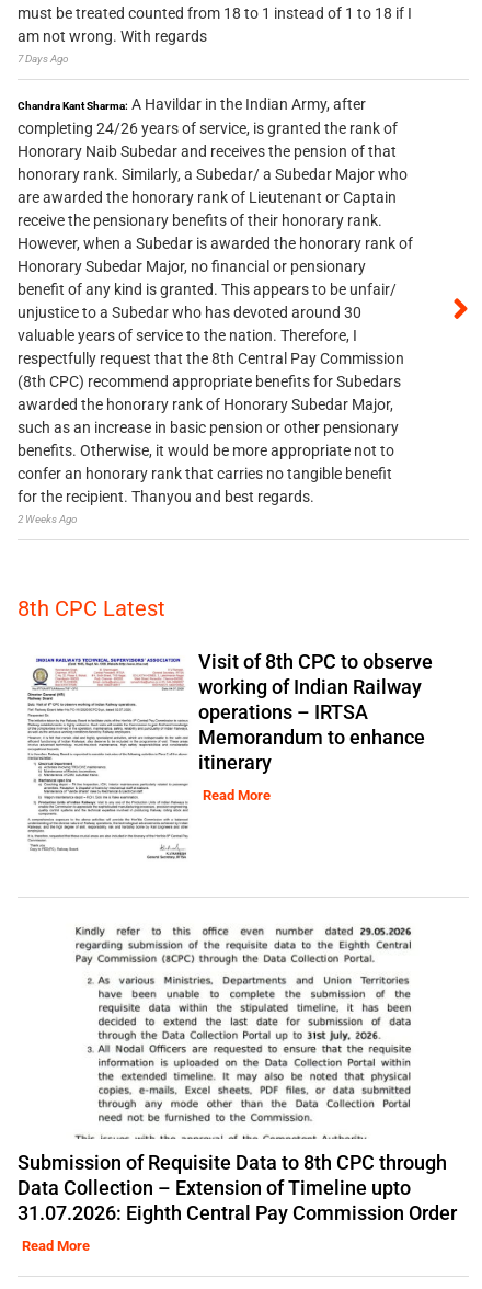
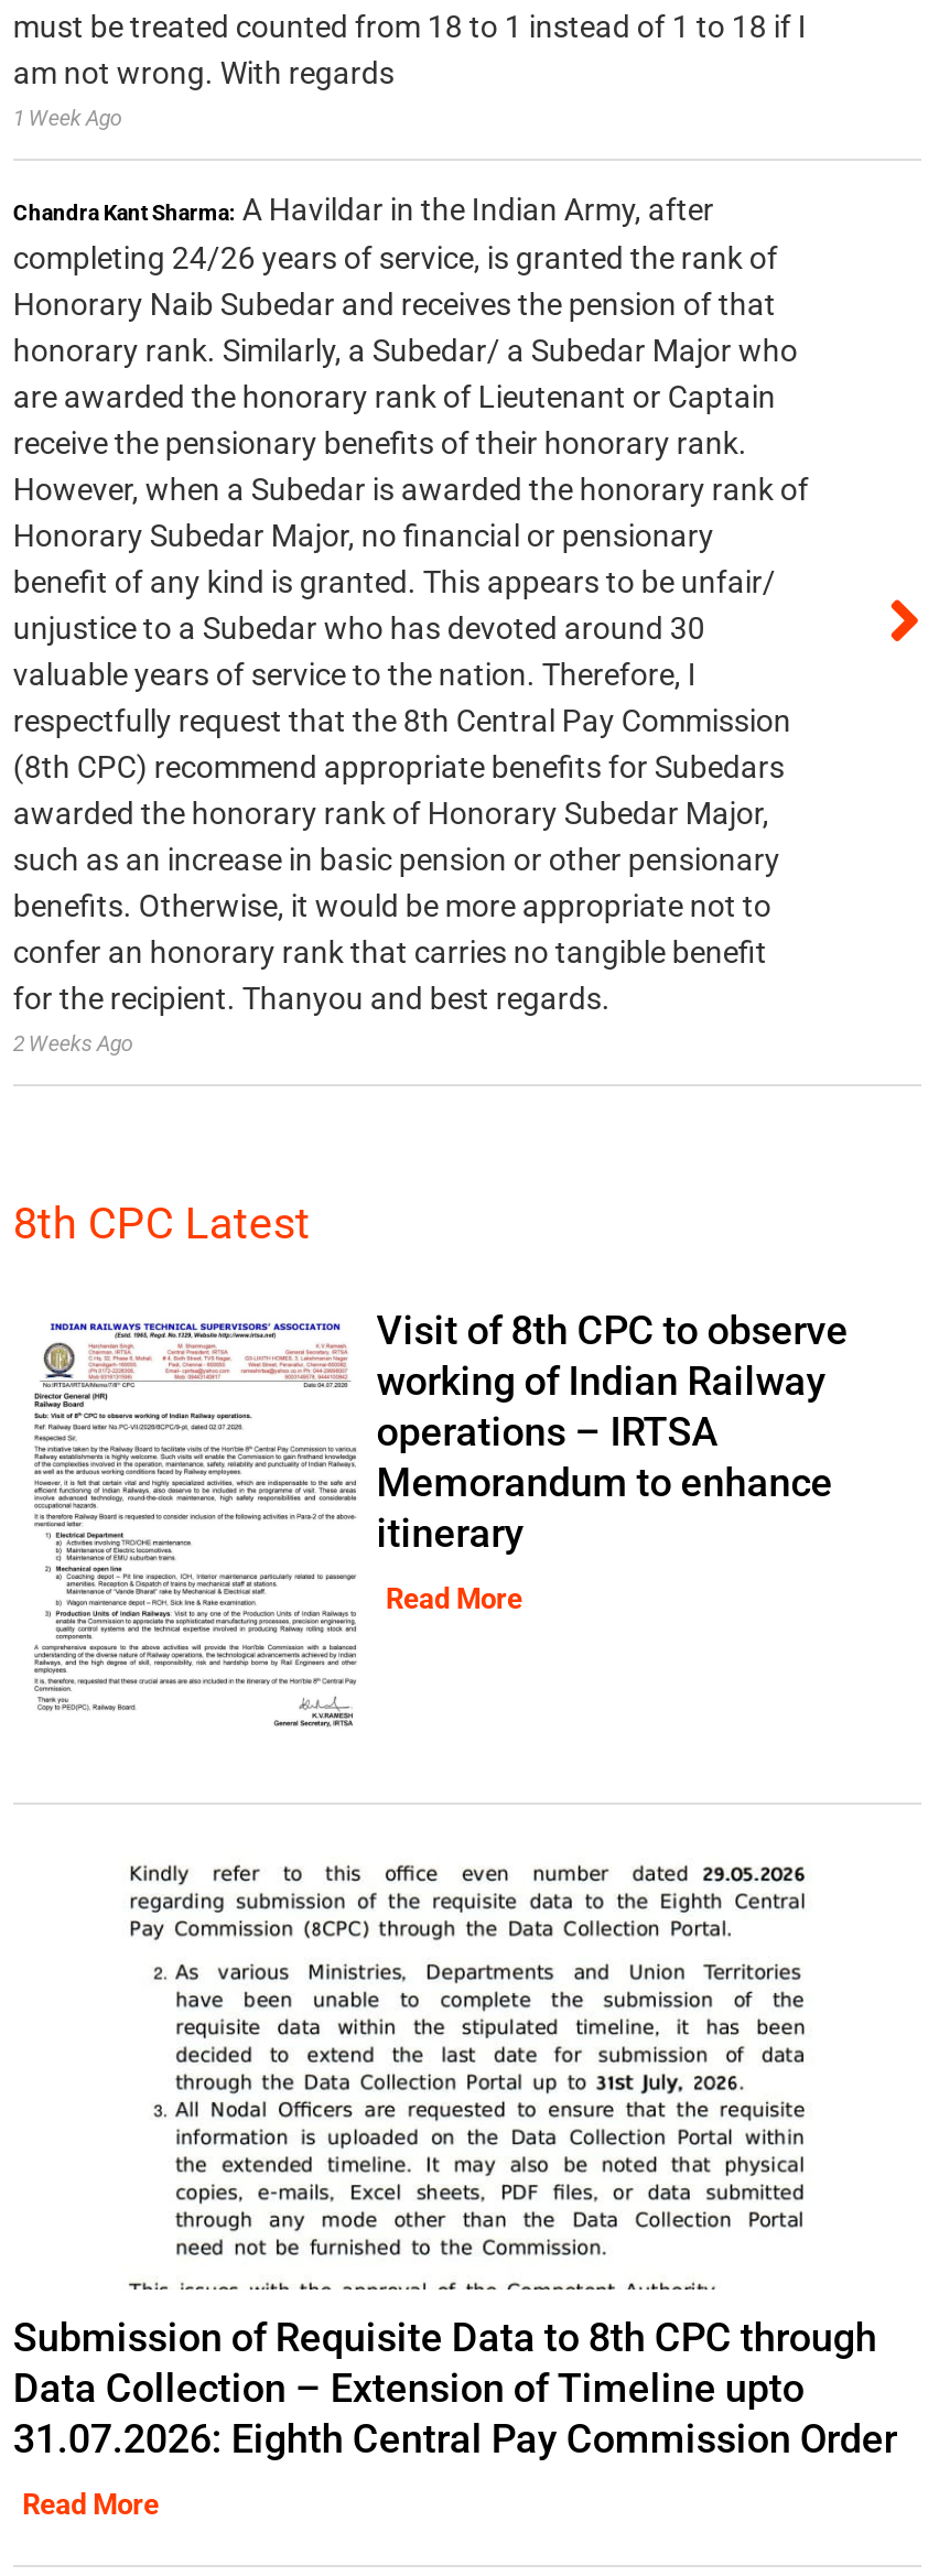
- 7 Days Ago
+ 1 Week Ago
